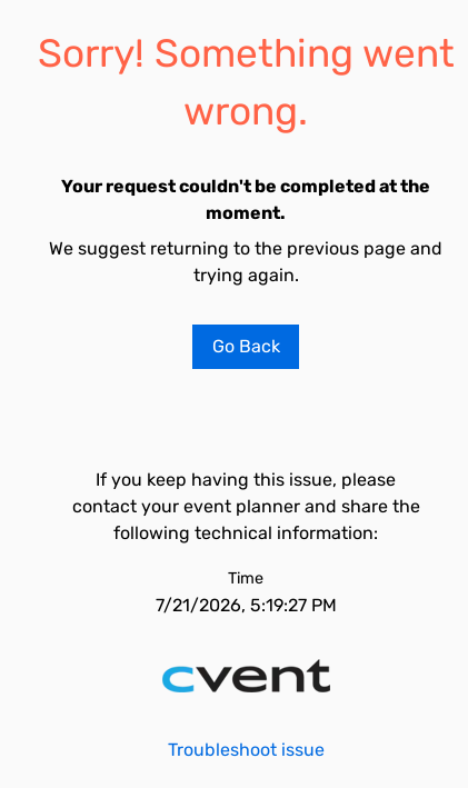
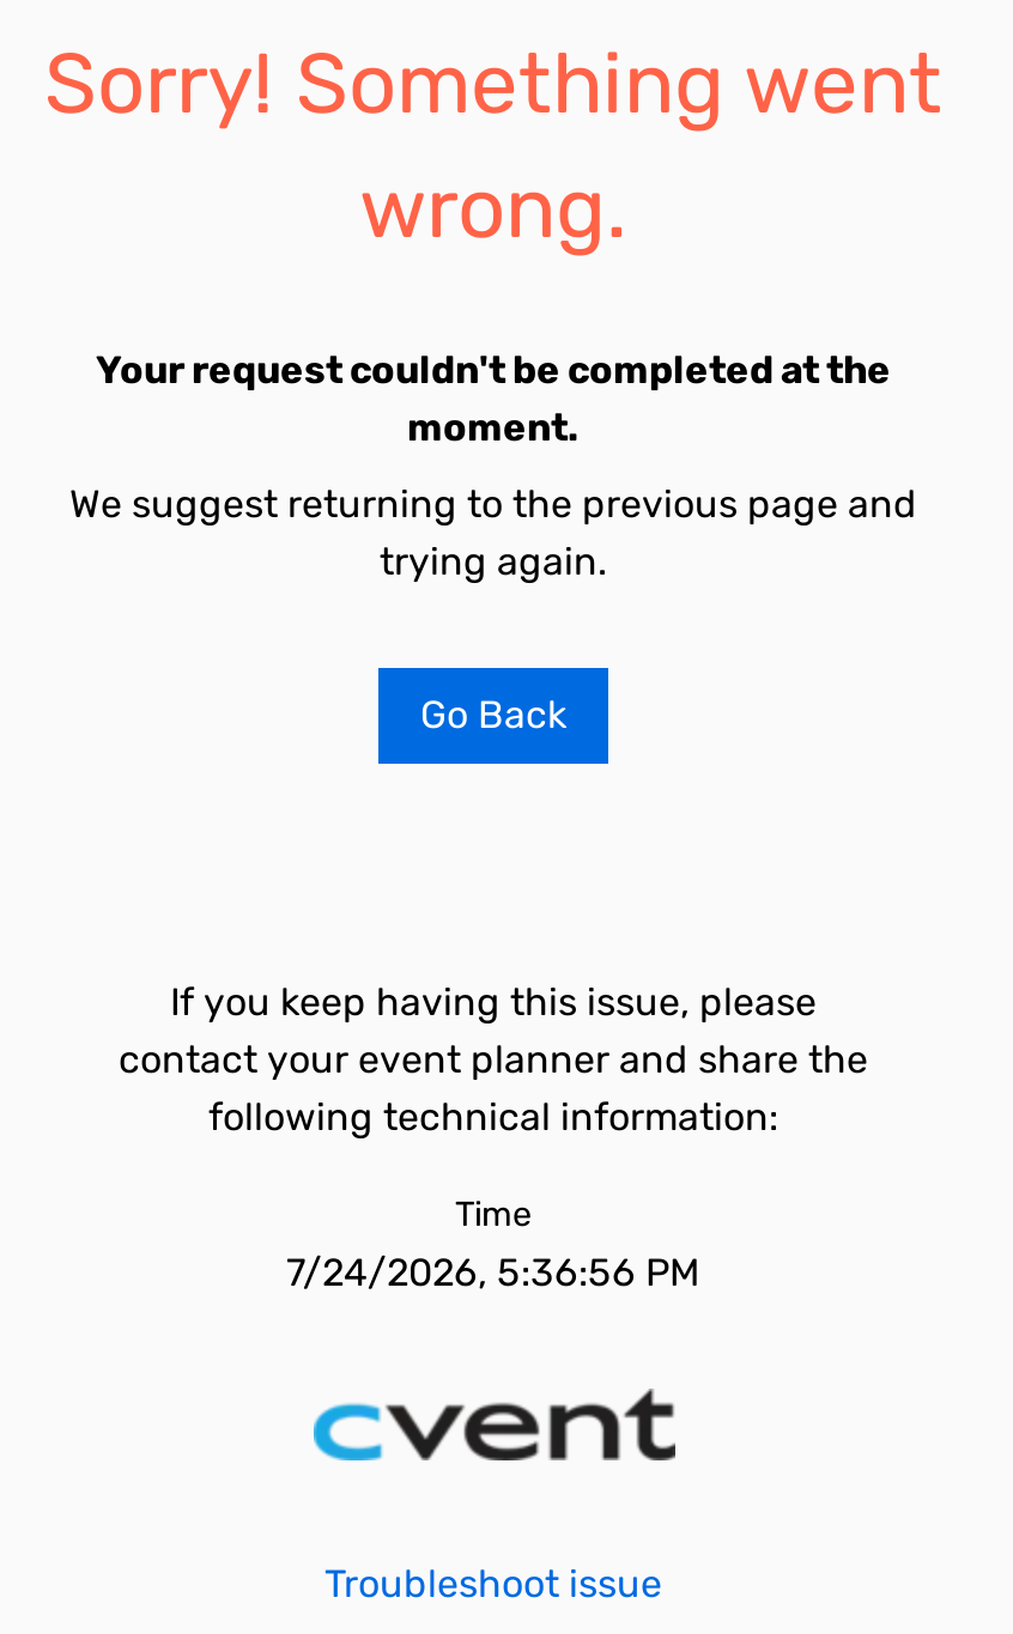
- 7/21/2026, 5:19:27 PM
+ 7/24/2026, 5:36:56 PM
